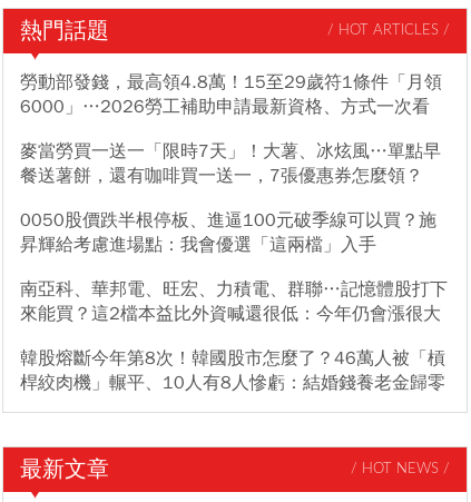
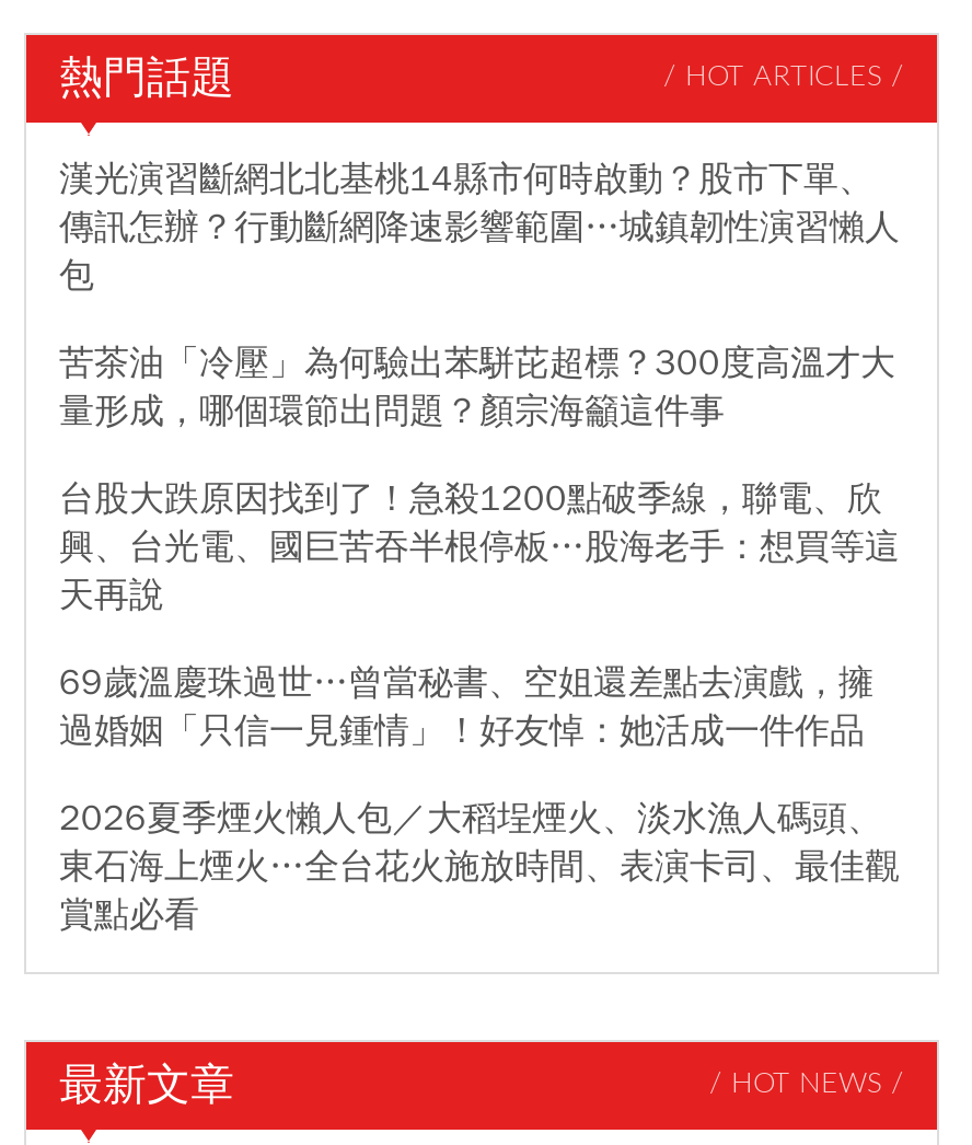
- 勞動部發錢，最高領4.8萬！15至29歲符1條件「月領
- 6000」…2026勞工補助申請最新資格、方式一次看
+ 漢光演習斷網北北基桃14縣市何時啟動？股市下單、
+ 傳訊怎辦？行動斷網降速影響範圍…城鎮韌性演習懶人
+ 包

- 麥當勞買一送一「限時7天」！大薯、冰炫風…單點早
- 餐送薯餅，還有咖啡買一送一，7張優惠券怎麼領？
+ 苦茶油「冷壓」為何驗出苯駢芘超標？300度高溫才大
+ 量形成，哪個環節出問題？顏宗海籲這件事

- 0050股價跌半根停板、進逼100元破季線可以買？施
- 昇輝給考慮進場點：我會優選「這兩檔」入手
+ 台股大跌原因找到了！急殺1200點破季線，聯電、欣
+ 興、台光電、國巨苦吞半根停板…股海老手：想買等這
+ 天再說

- 南亞科、華邦電、旺宏、力積電、群聯…記憶體股打下
- 來能買？這2檔本益比外資喊還很低：今年仍會漲很大
+ 69歲溫慶珠過世…曾當秘書、空姐還差點去演戲，擁
+ 過婚姻「只信一見鍾情」！好友悼：她活成一件作品

- 韓股熔斷今年第8次！韓國股市怎麼了？46萬人被「槓
- 桿絞肉機」輾平、10人有8人慘虧：結婚錢養老金歸零
+ 2026夏季煙火懶人包／大稻埕煙火、淡水漁人碼頭、
+ 東石海上煙火…全台花火施放時間、表演卡司、最佳觀
+ 賞點必看
